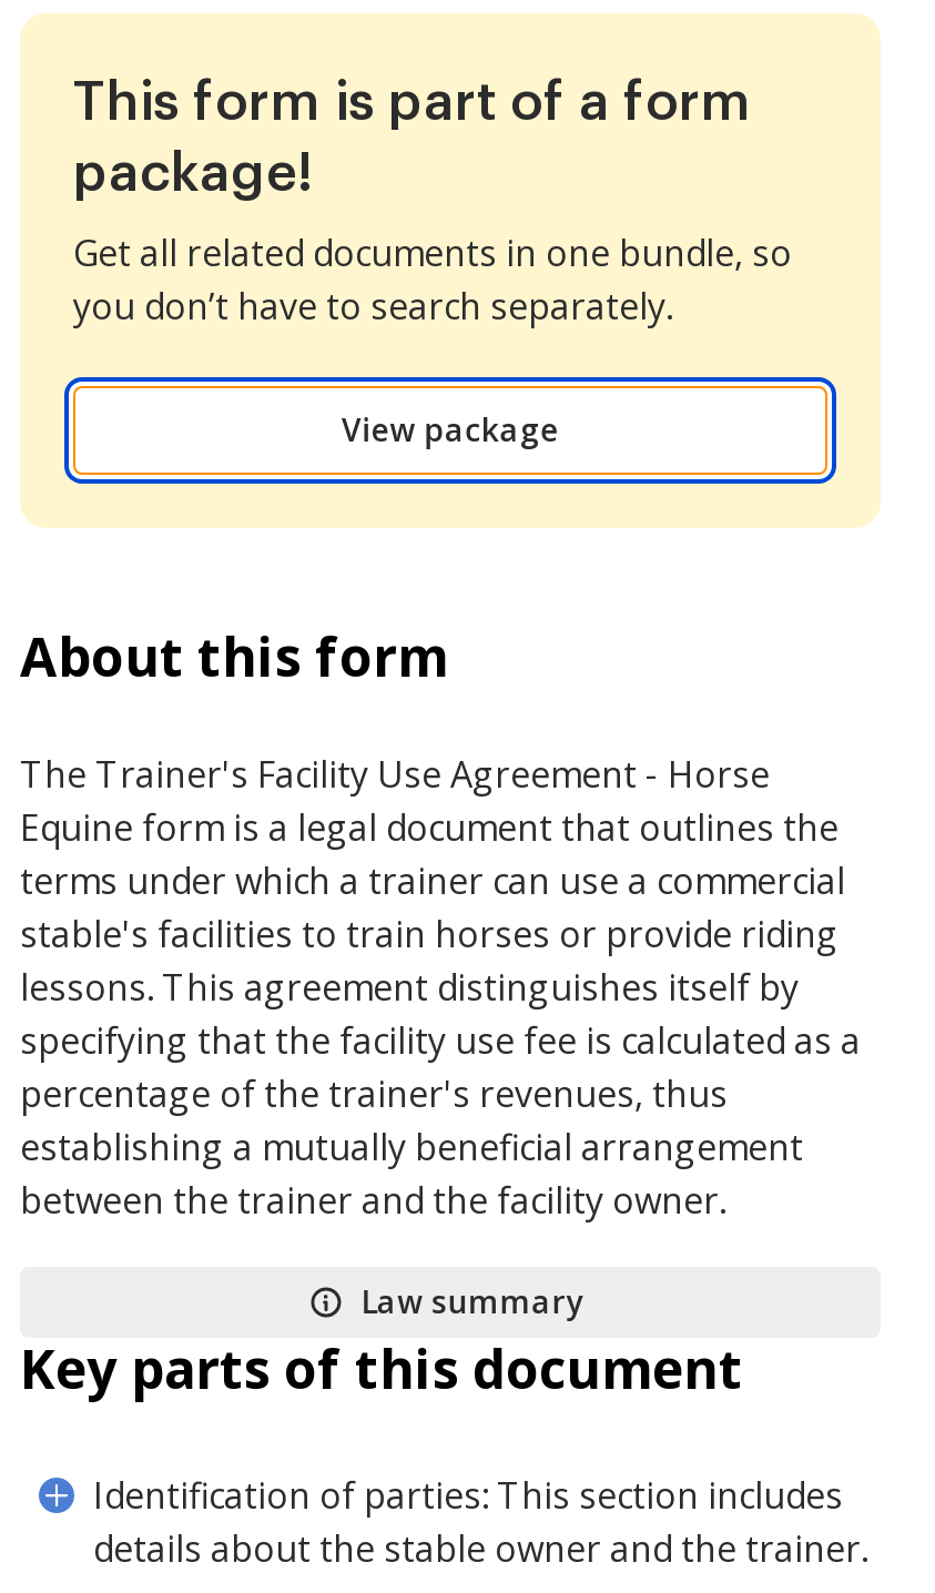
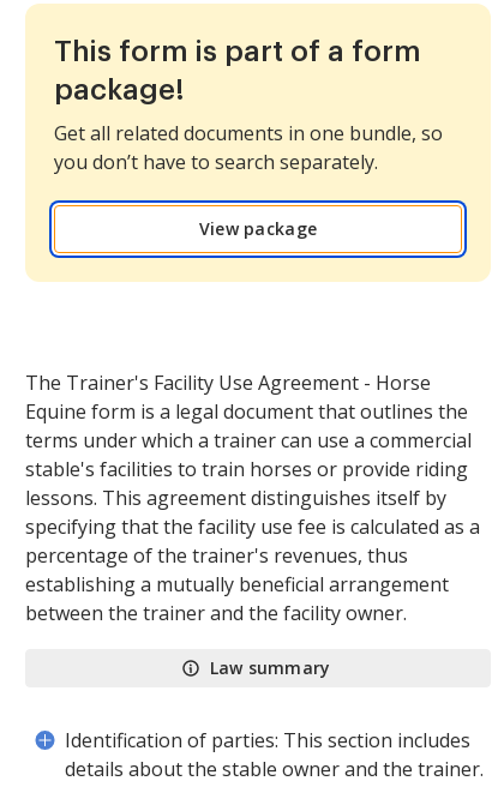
- About this form

- Key parts of this document
